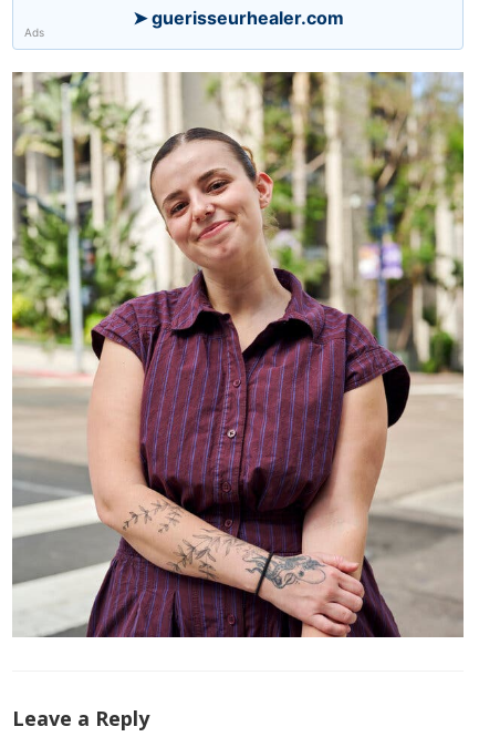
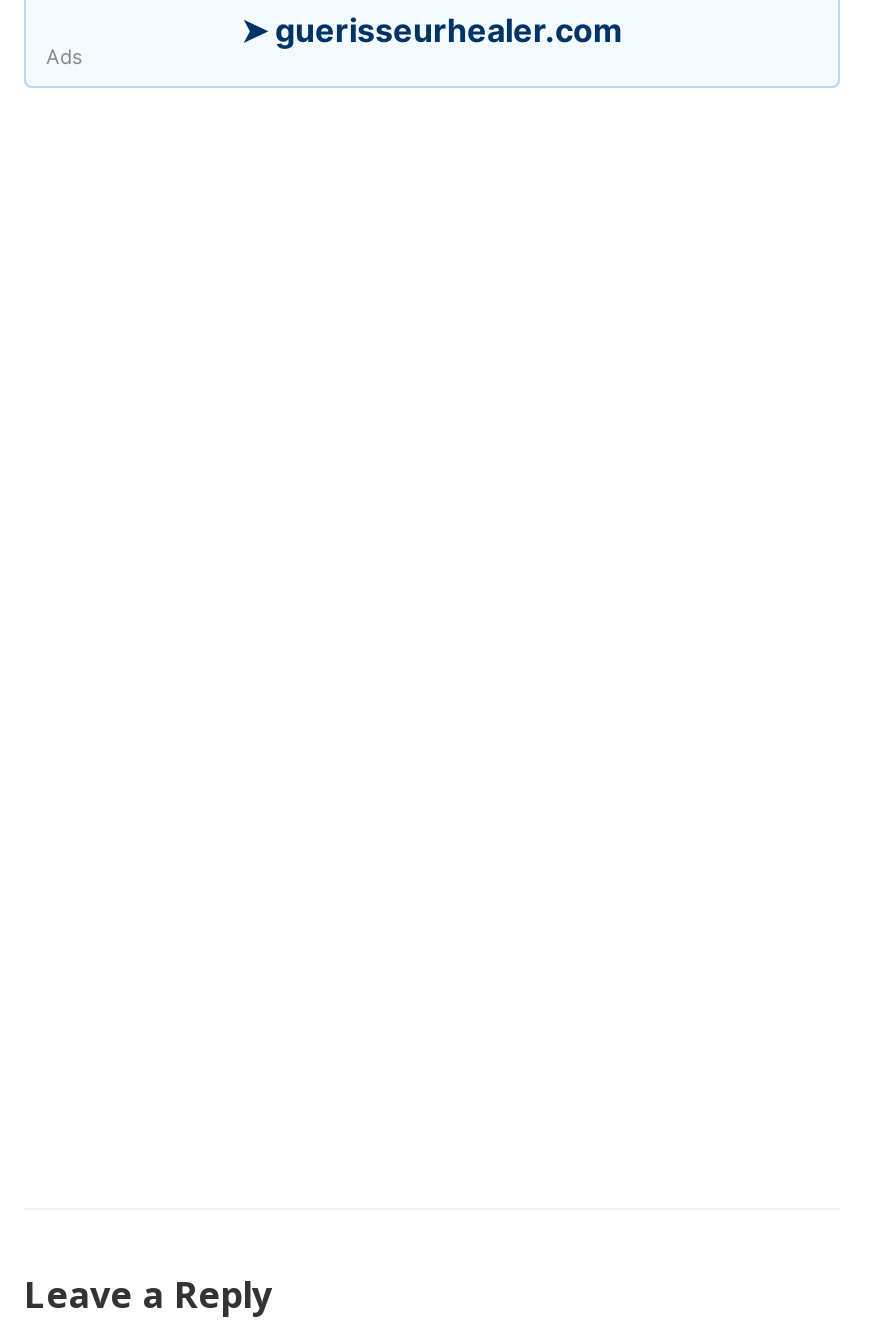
- [image]
